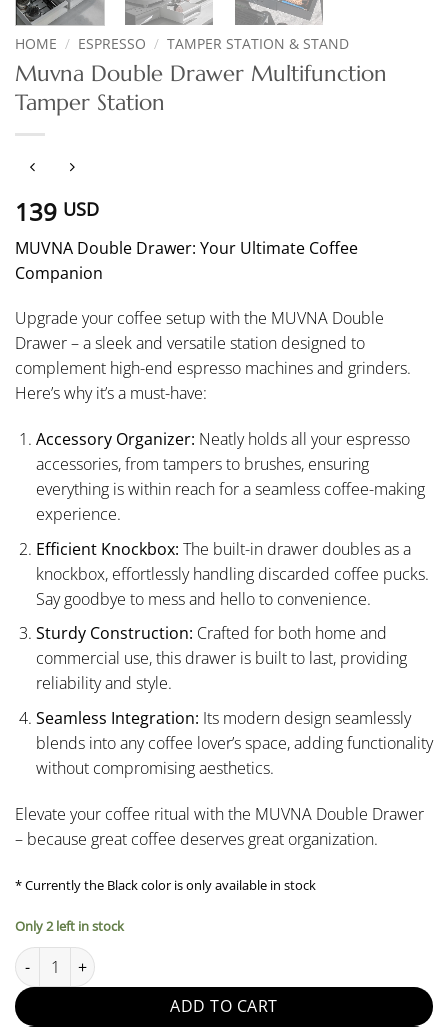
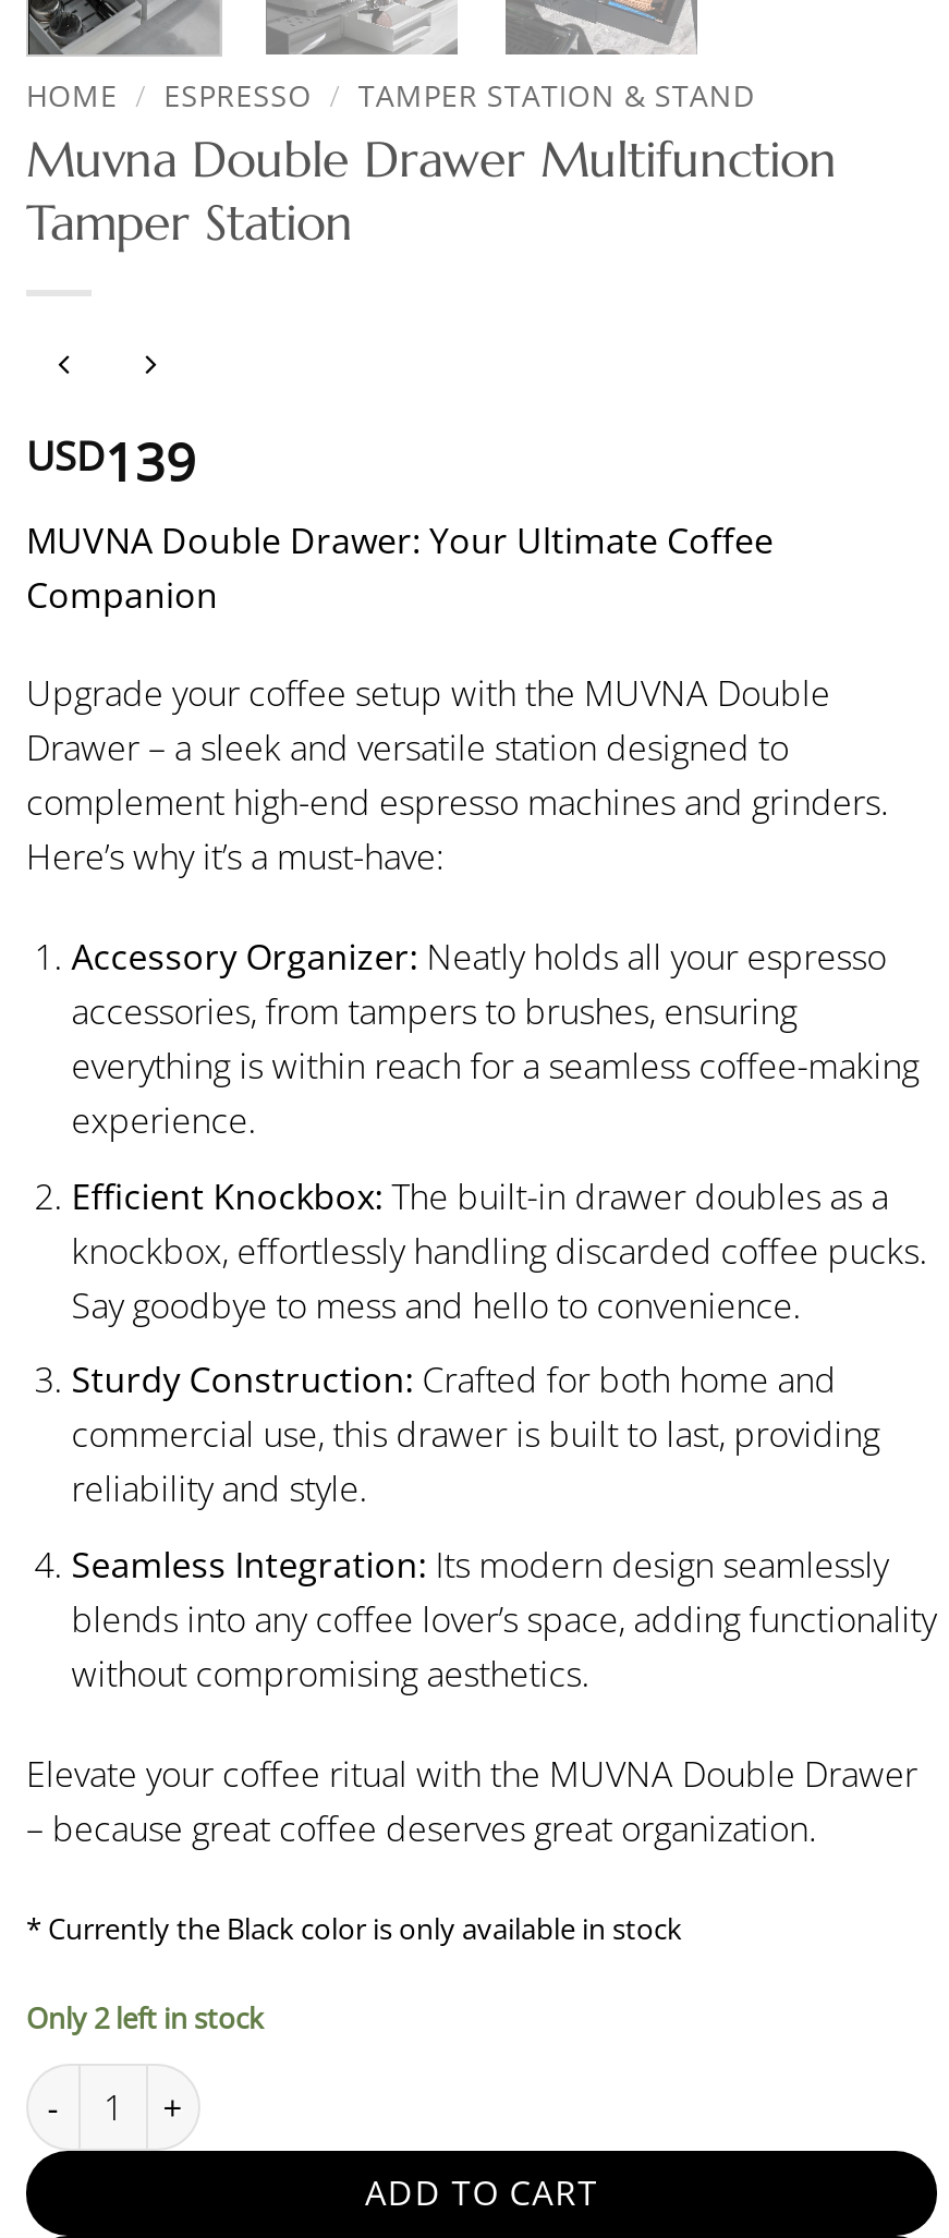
- 139USD
+ USD139
